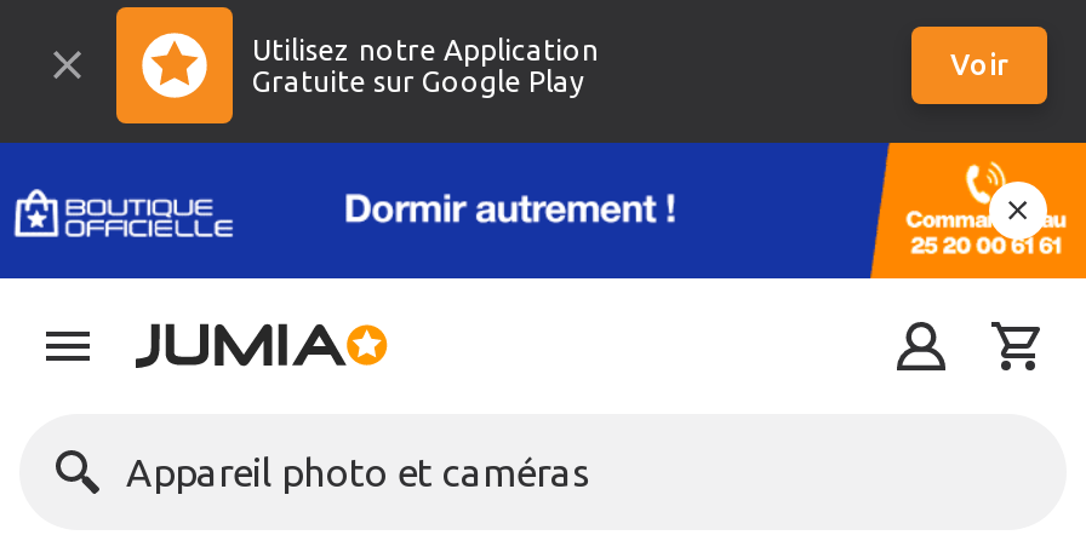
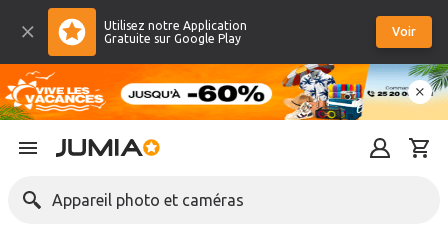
- [image]
+ [image]
